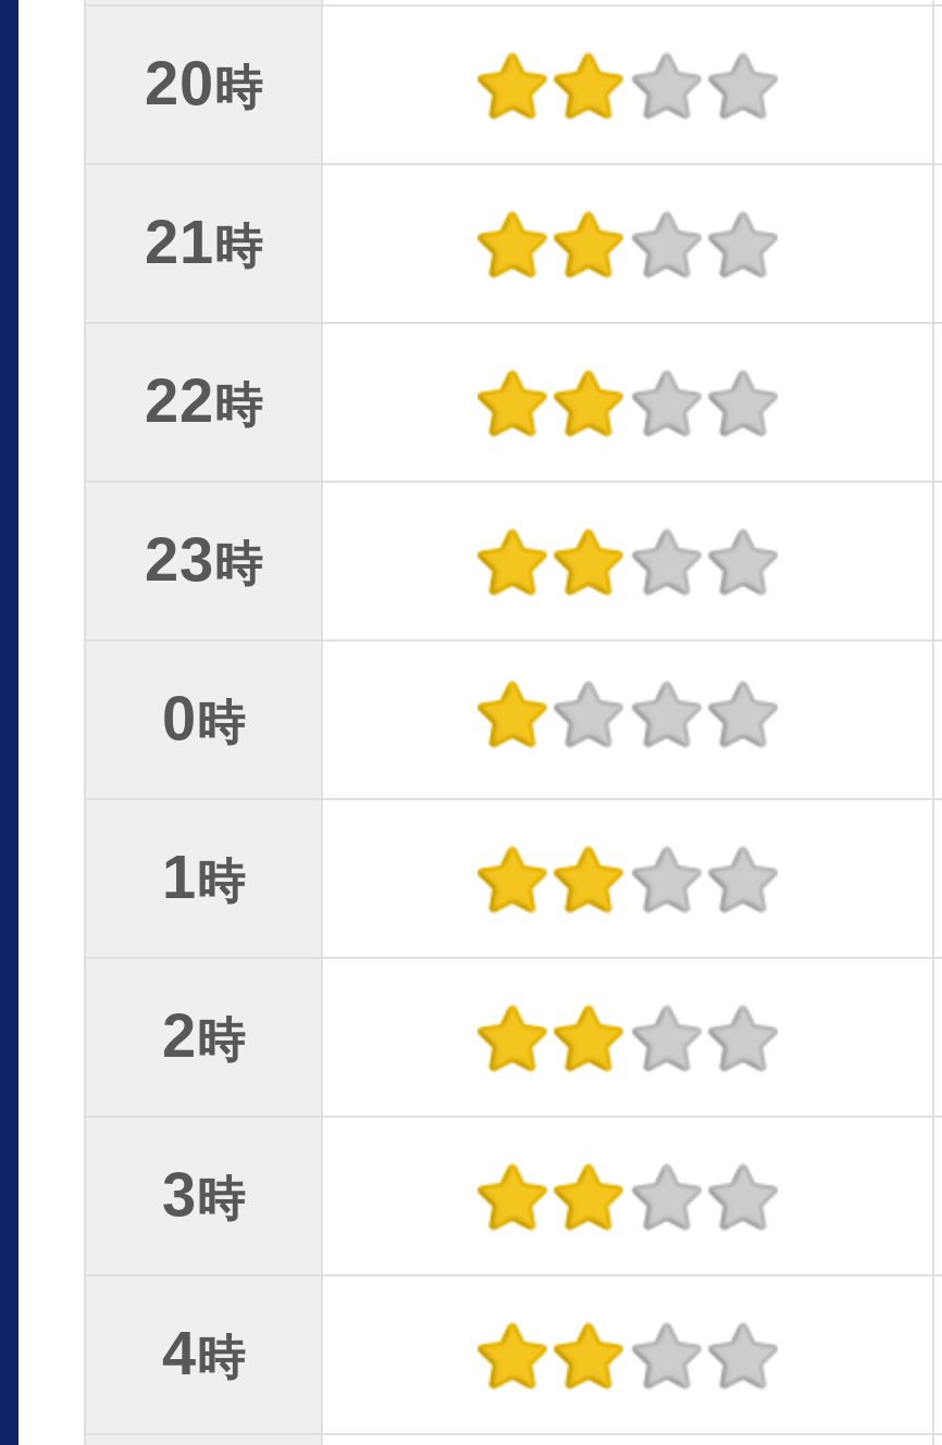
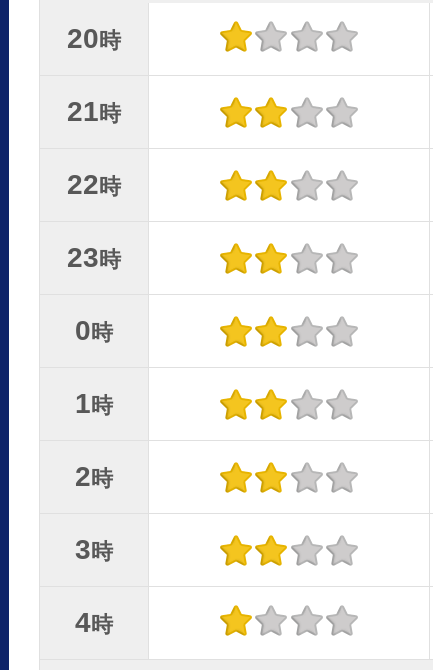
moved down: [image]

moved up: [image]

- [image]
+ [image]
